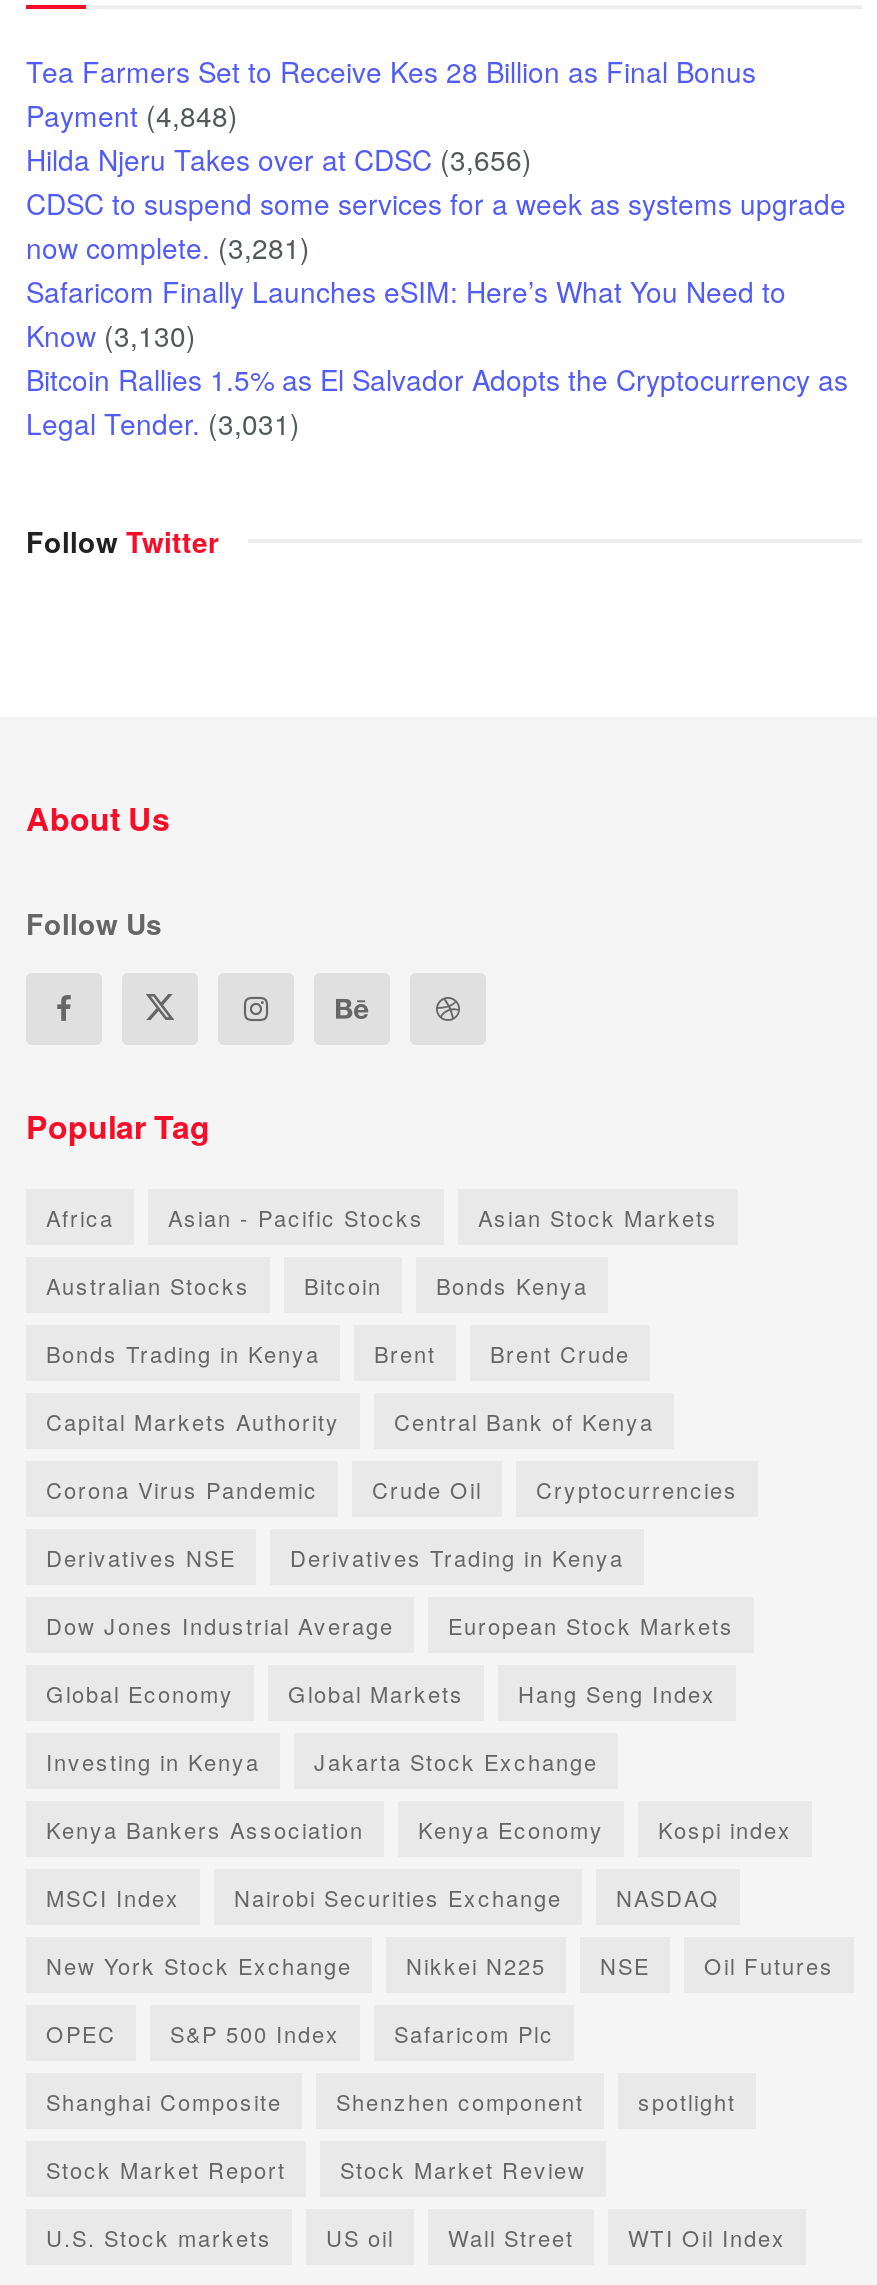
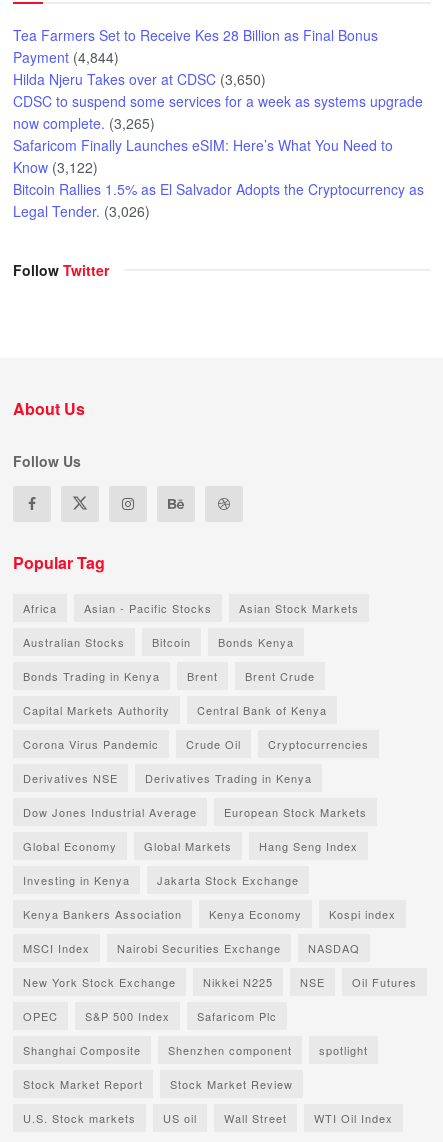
- Payment (4,848)
+ Payment (4,844)

- Hilda Njeru Takes over at CDSC (3,656)
+ Hilda Njeru Takes over at CDSC (3,650)

- now complete. (3,281)
+ now complete. (3,265)

- Know (3,130)
+ Know (3,122)

- Legal Tender. (3,031)
+ Legal Tender. (3,026)
